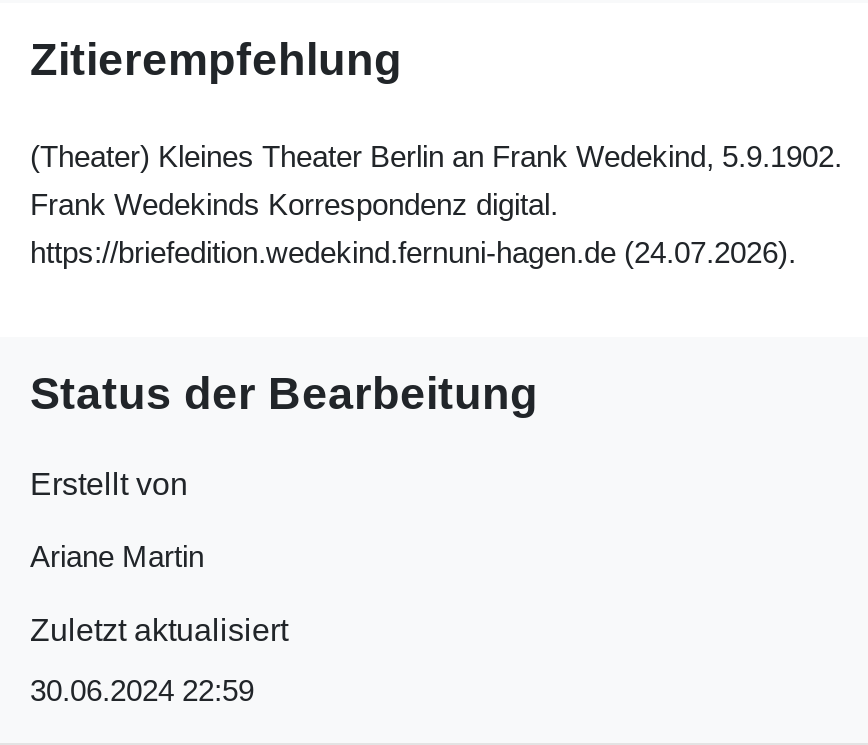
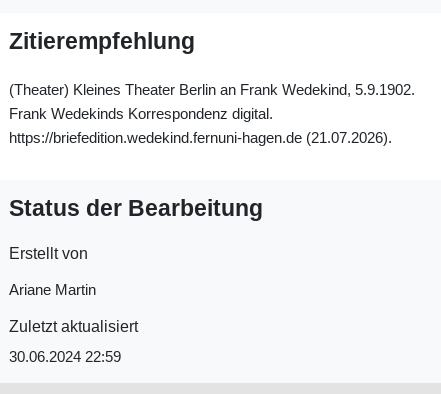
- https://briefedition.wedekind.fernuni-hagen.de (24.07.2026).
+ https://briefedition.wedekind.fernuni-hagen.de (21.07.2026).
